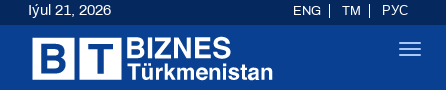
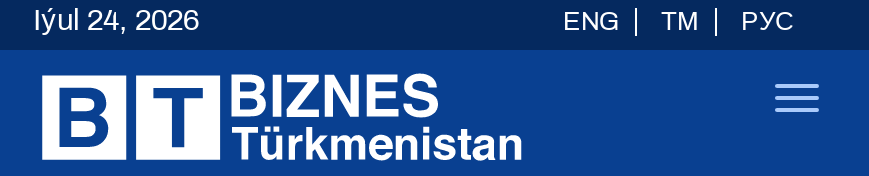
- Iýul 21, 2026
+ Iýul 24, 2026
